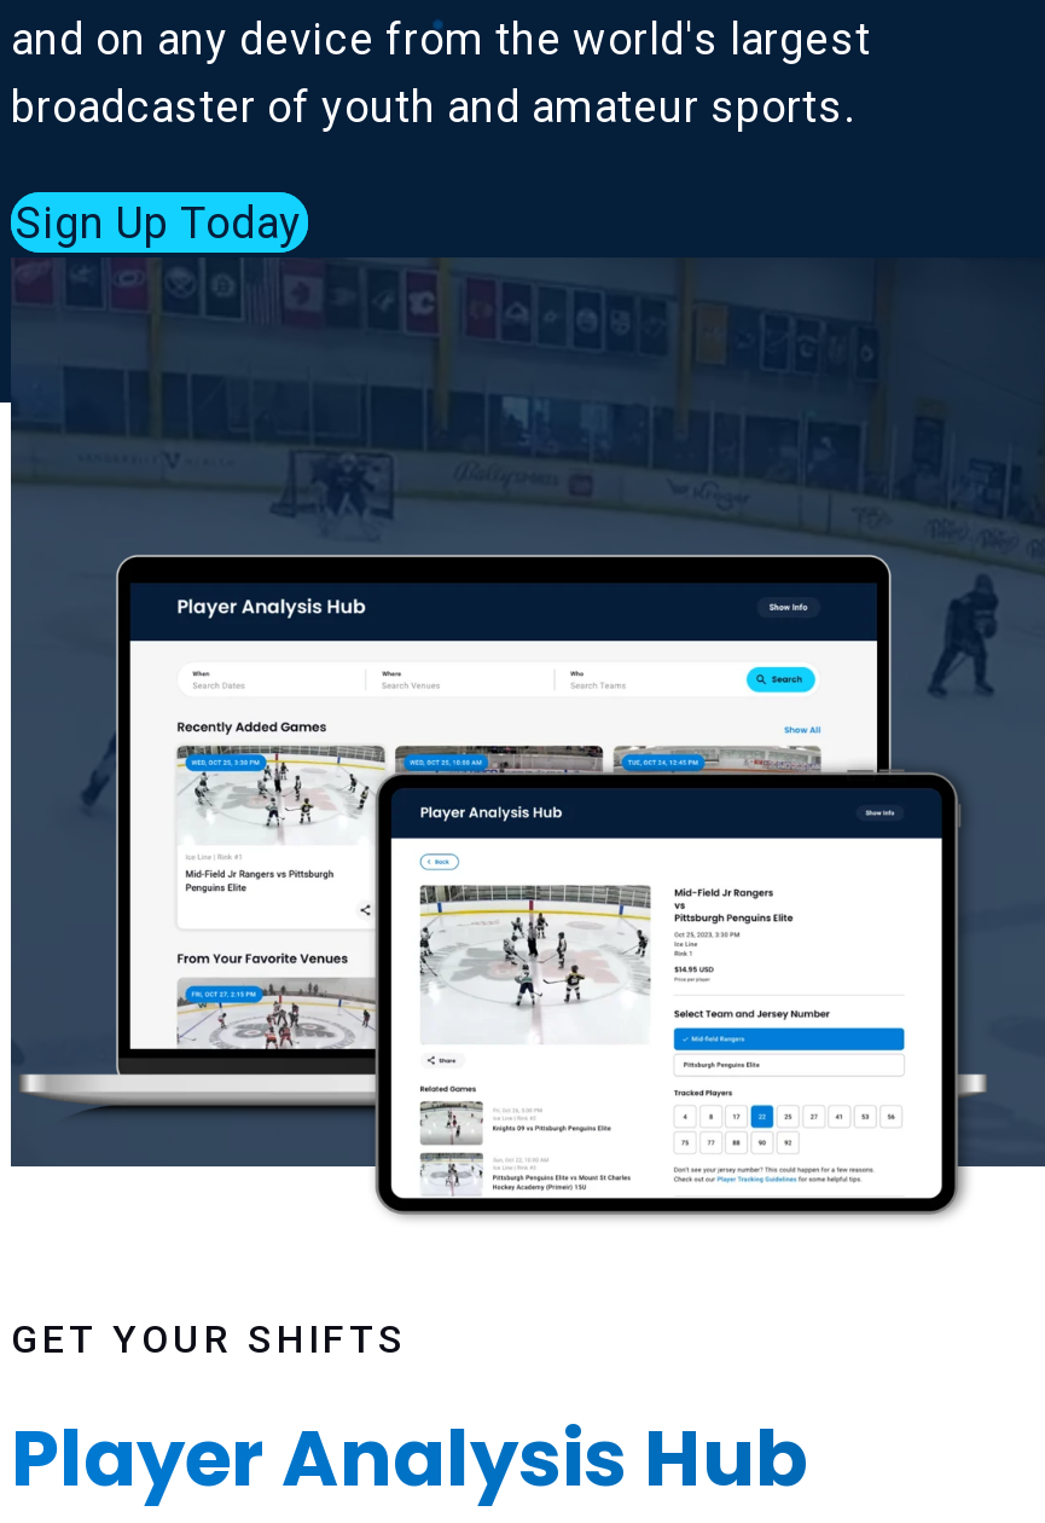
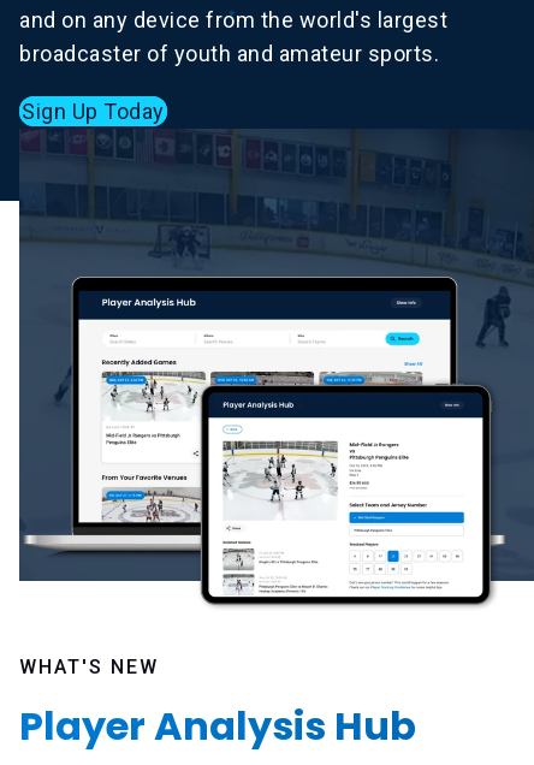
- GET YOUR SHIFTS
+ WHAT'S NEW
